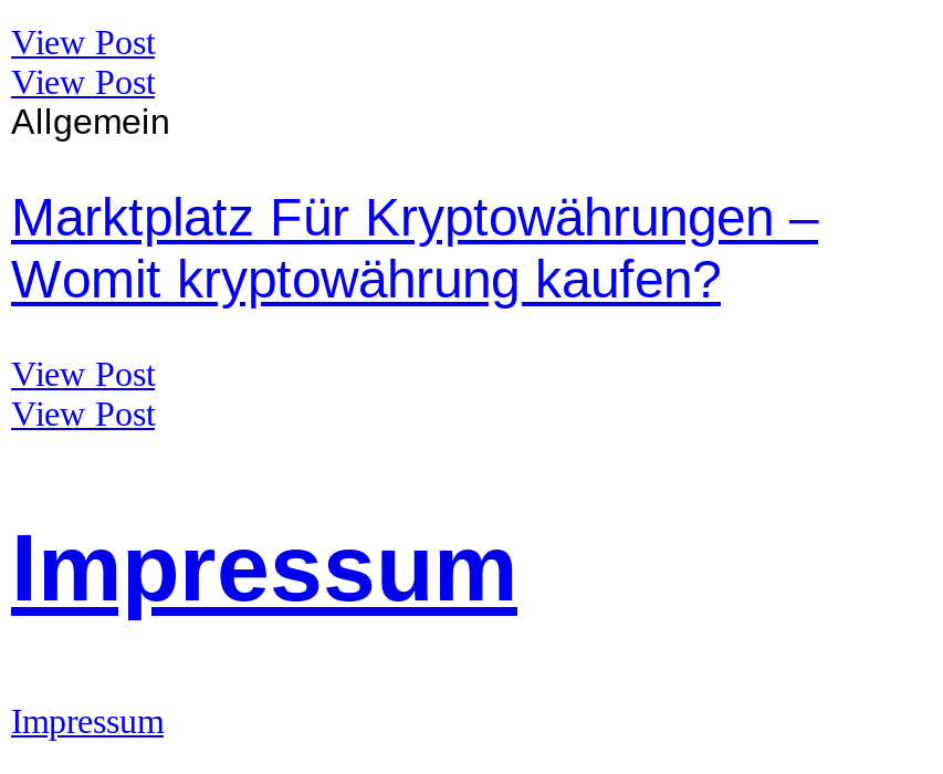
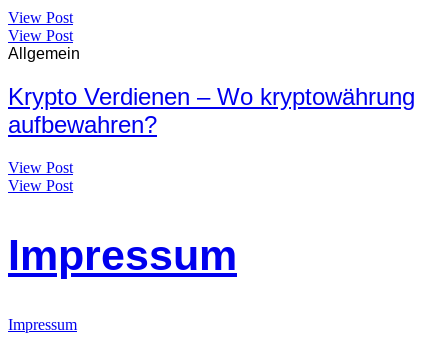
- Marktplatz Für Kryptowährungen –
- Womit kryptowährung kaufen?
+ Krypto Verdienen – Wo kryptowährung
+ aufbewahren?
